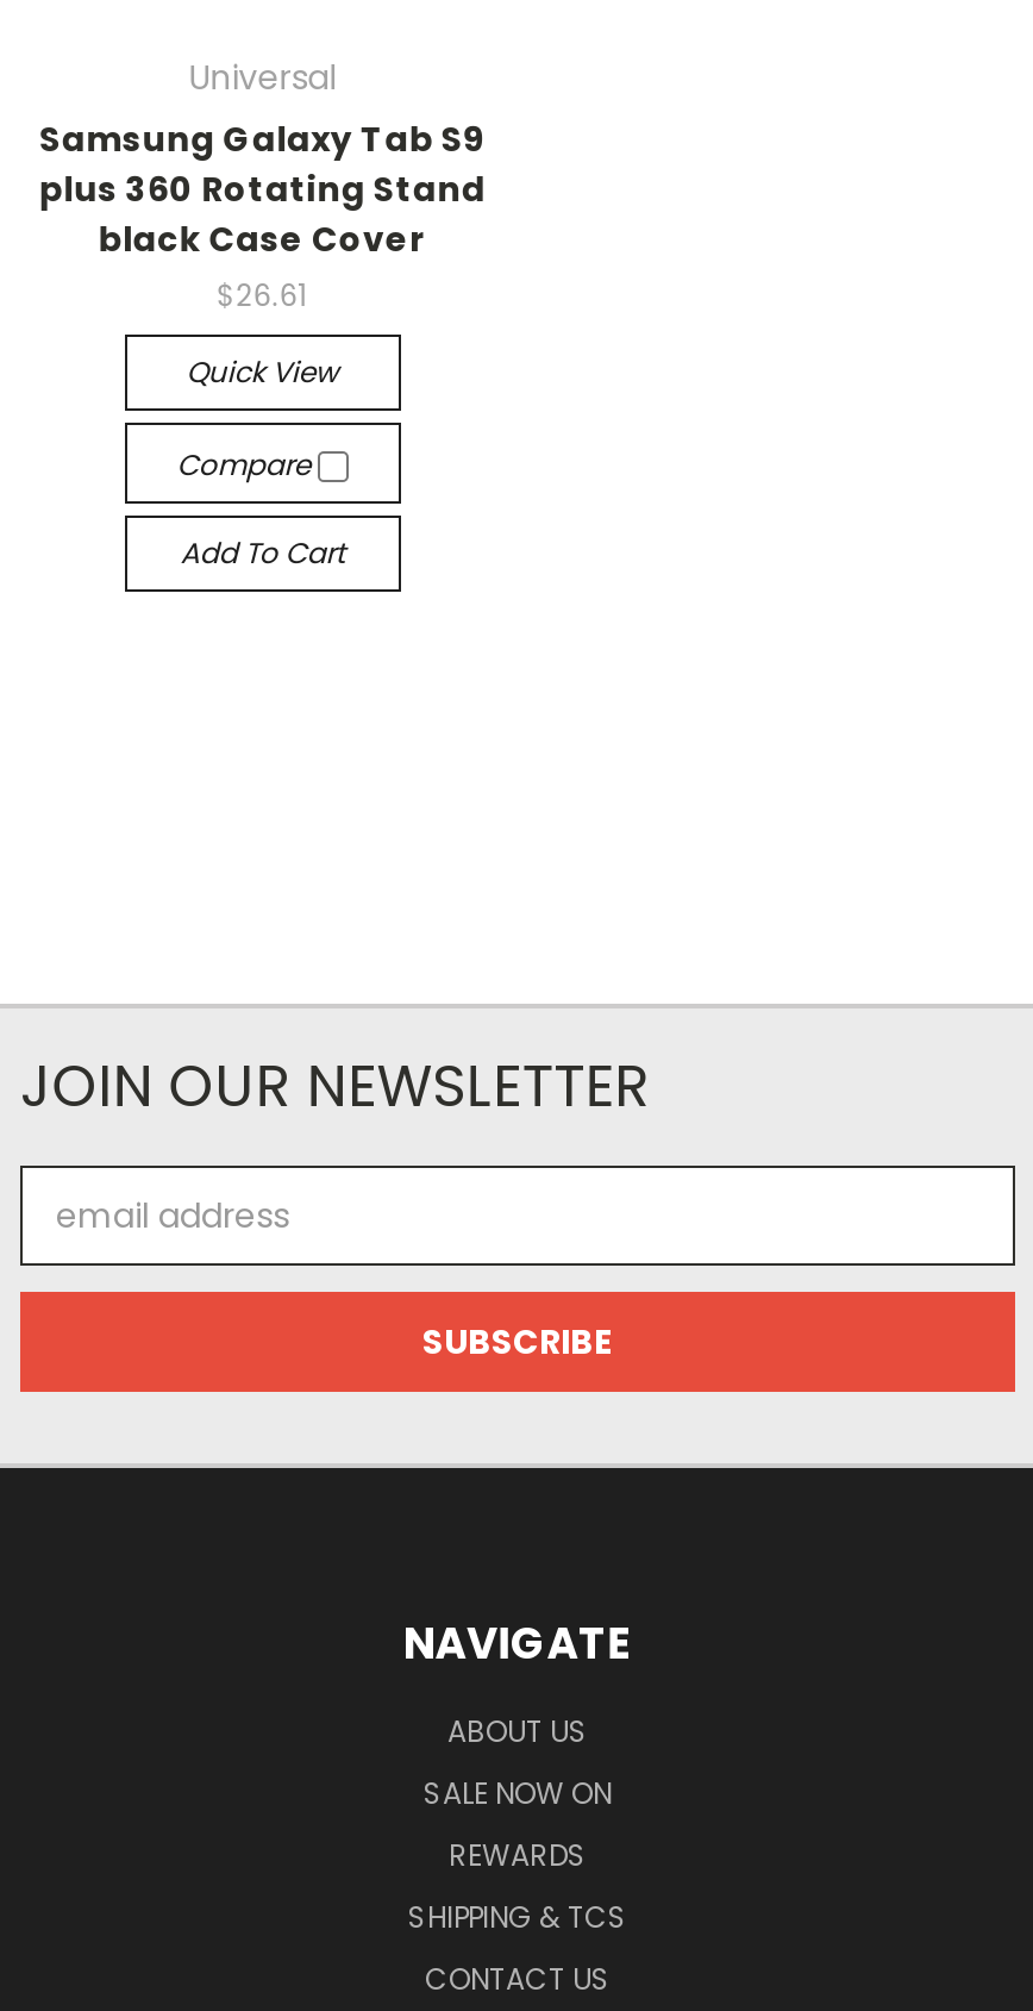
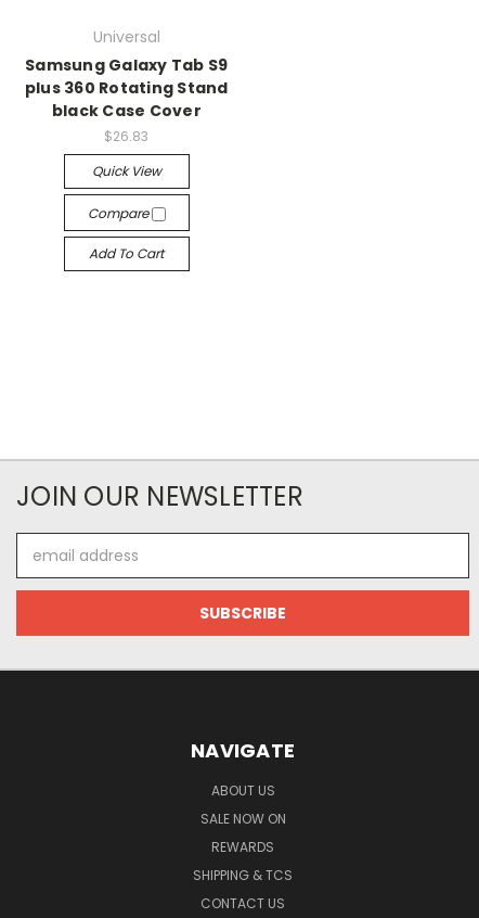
- $26.61
+ $26.83
